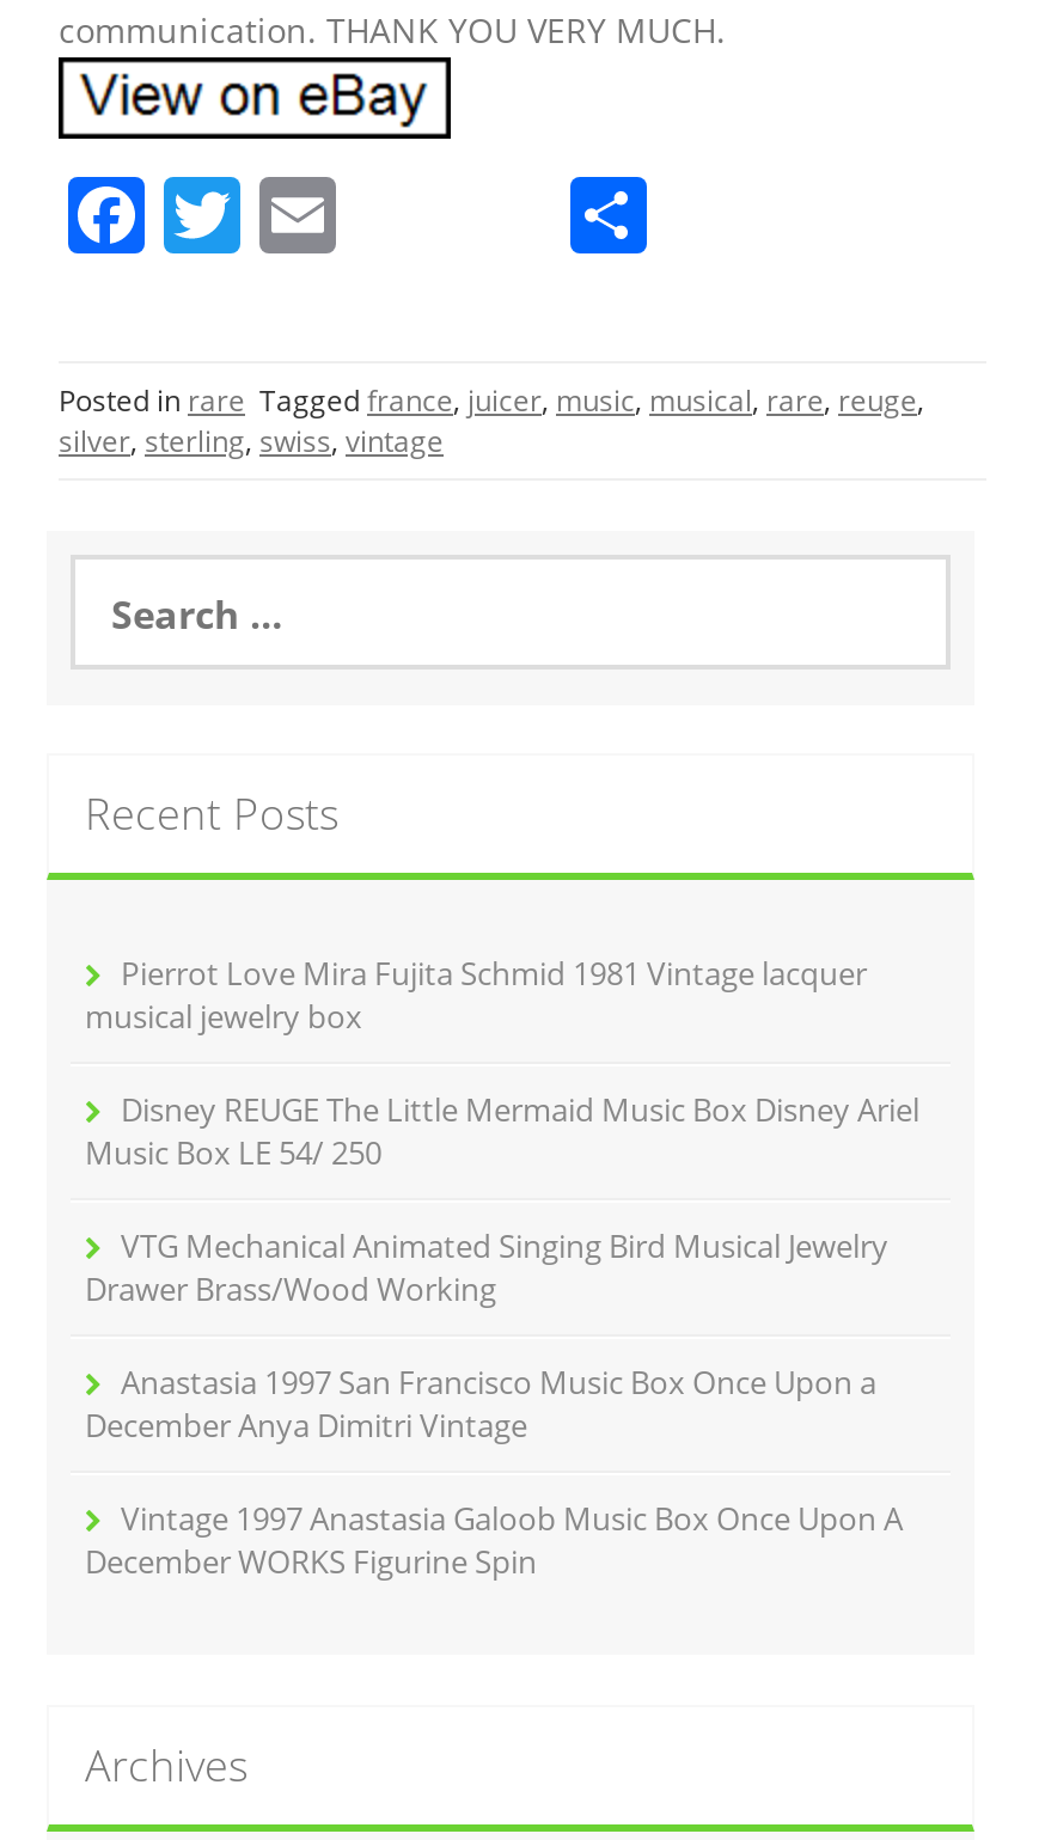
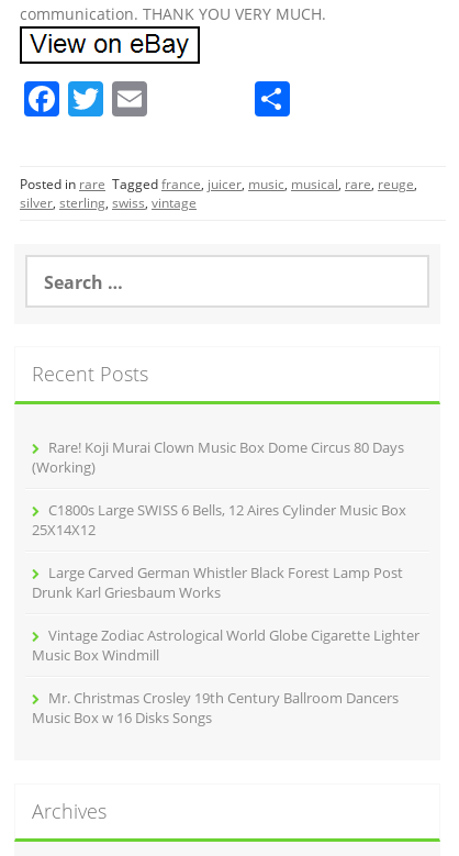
- Pierrot Love Mira Fujita Schmid 1981 Vintage lacquer
- musical jewelry box
+ Rare! Koji Murai Clown Music Box Dome Circus 80 Days
+ (Working)

- Disney REUGE The Little Mermaid Music Box Disney Ariel
- Music Box LE 54/ 250
+ C1800s Large SWISS 6 Bells, 12 Aires Cylinder Music Box
+ 25X14X12

- VTG Mechanical Animated Singing Bird Musical Jewelry
- Drawer Brass/Wood Working
+ Large Carved German Whistler Black Forest Lamp Post
+ Drunk Karl Griesbaum Works

- Anastasia 1997 San Francisco Music Box Once Upon a
- December Anya Dimitri Vintage
+ Vintage Zodiac Astrological World Globe Cigarette Lighter
+ Music Box Windmill

- Vintage 1997 Anastasia Galoob Music Box Once Upon A
- December WORKS Figurine Spin
+ Mr. Christmas Crosley 19th Century Ballroom Dancers
+ Music Box w 16 Disks Songs
